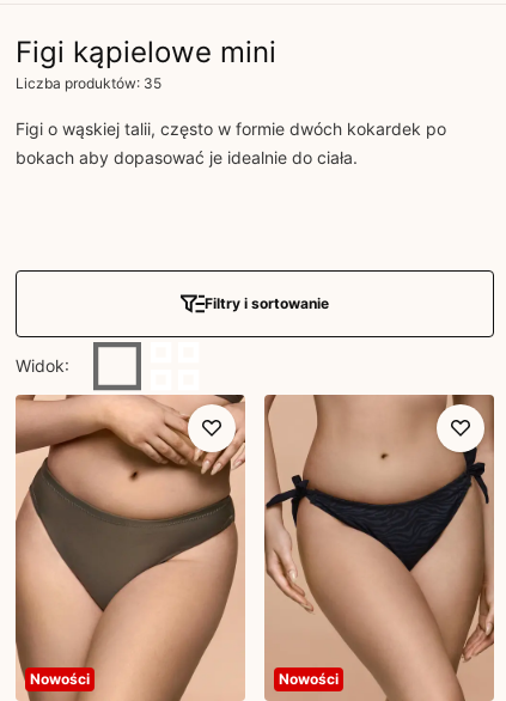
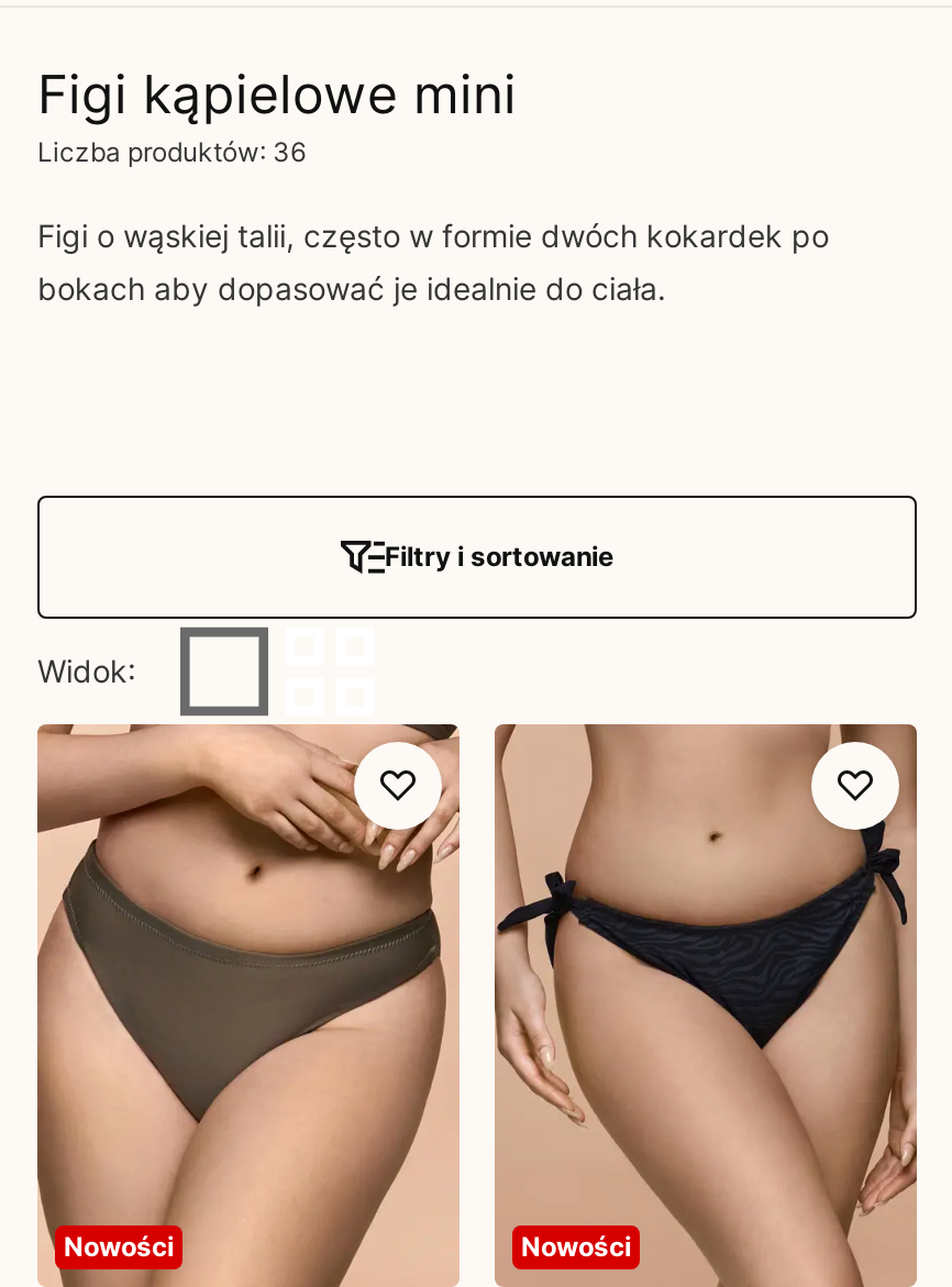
- Liczba produktów: 35
+ Liczba produktów: 36
